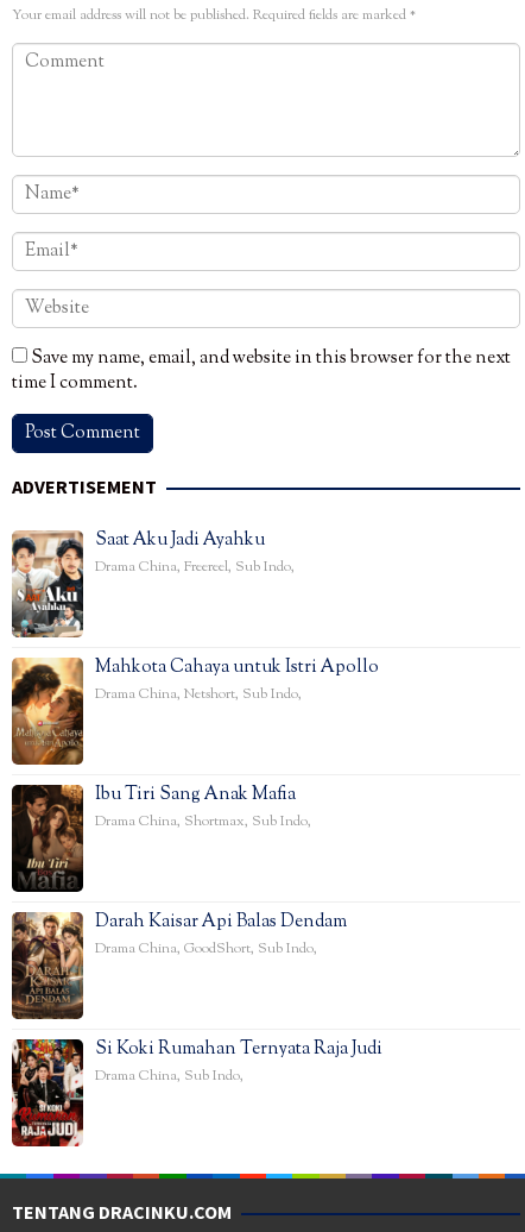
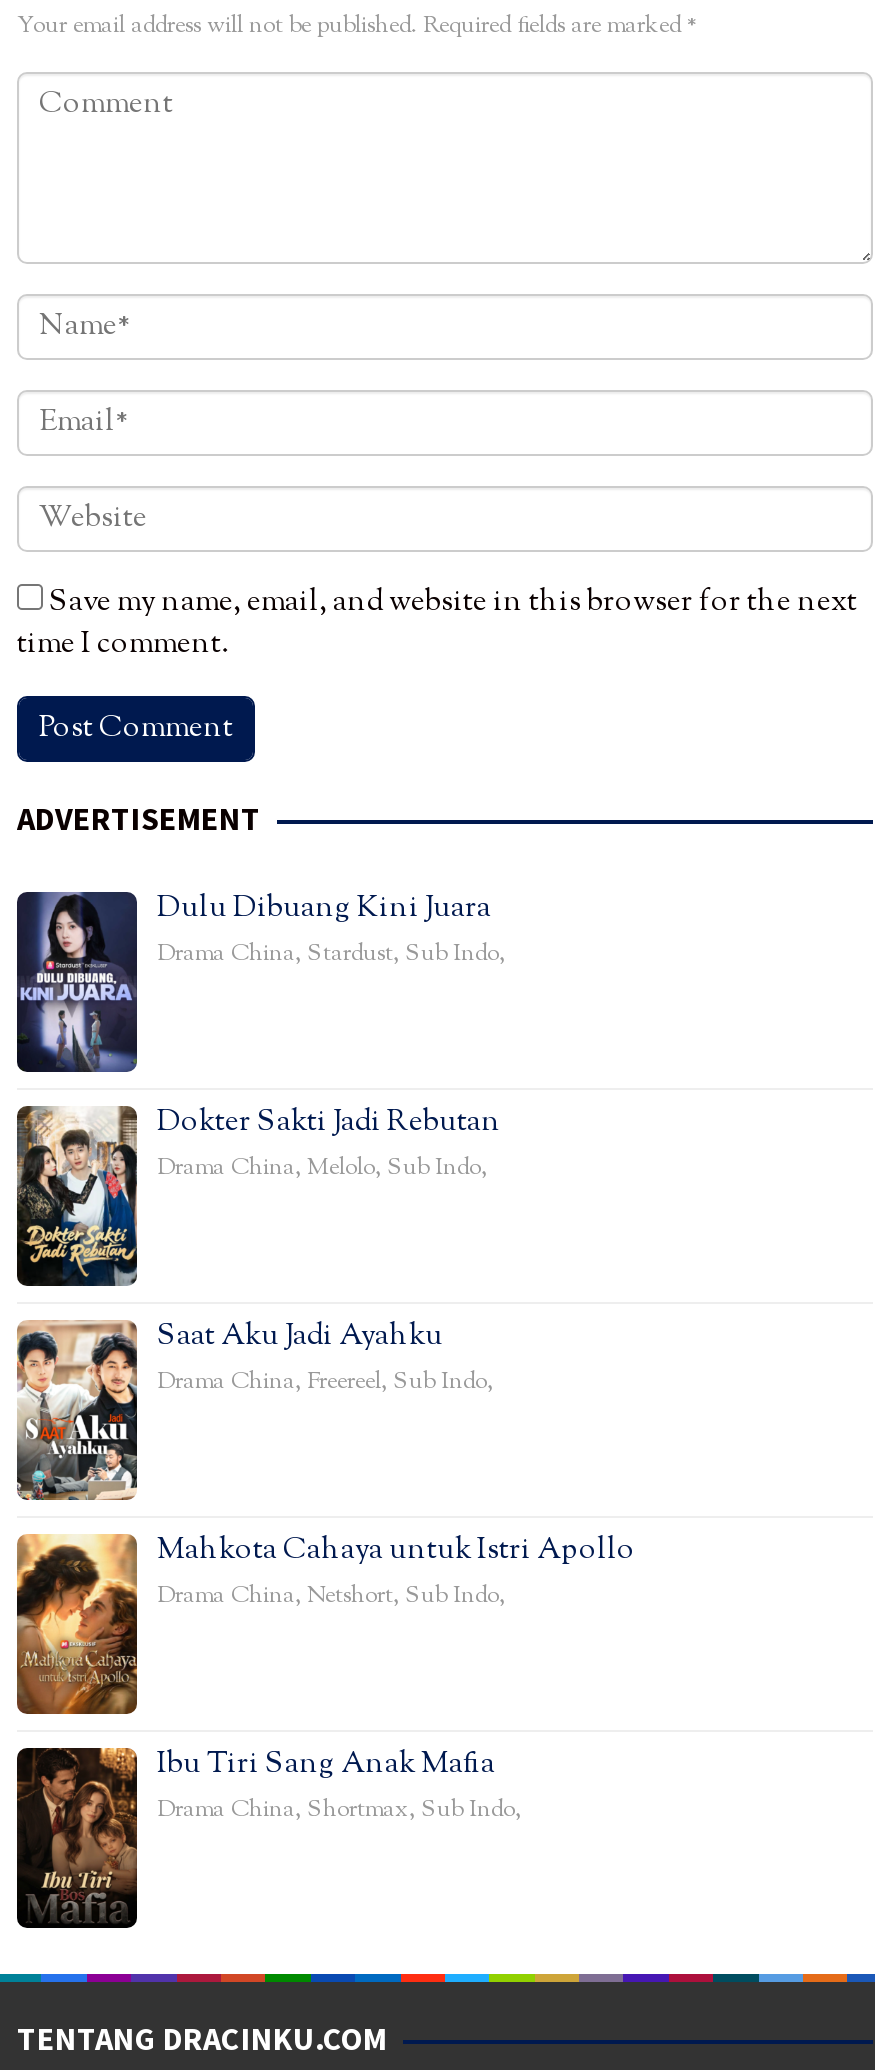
+ [image]
+ Dulu Dibuang Kini Juara
+ Drama China, Stardust, Sub Indo,

+ [image]
+ Dokter Sakti Jadi Rebutan
+ Drama China, Melolo, Sub Indo,

moved down: [image] | Saat Aku Jadi Ayahku | Drama China, Freereel, Sub Indo, | Mahkota Cahaya untuk Istri Apollo | Drama China, Netshort, Sub Indo, | Ibu Tiri Sang Anak Mafia | Drama China, Shortmax, Sub Indo,

moved down: [image]

- [image]
- Darah Kaisar Api Balas Dendam
- Drama China, GoodShort, Sub Indo,

- [image]
- Si Koki Rumahan Ternyata Raja Judi
- Drama China, Sub Indo,
